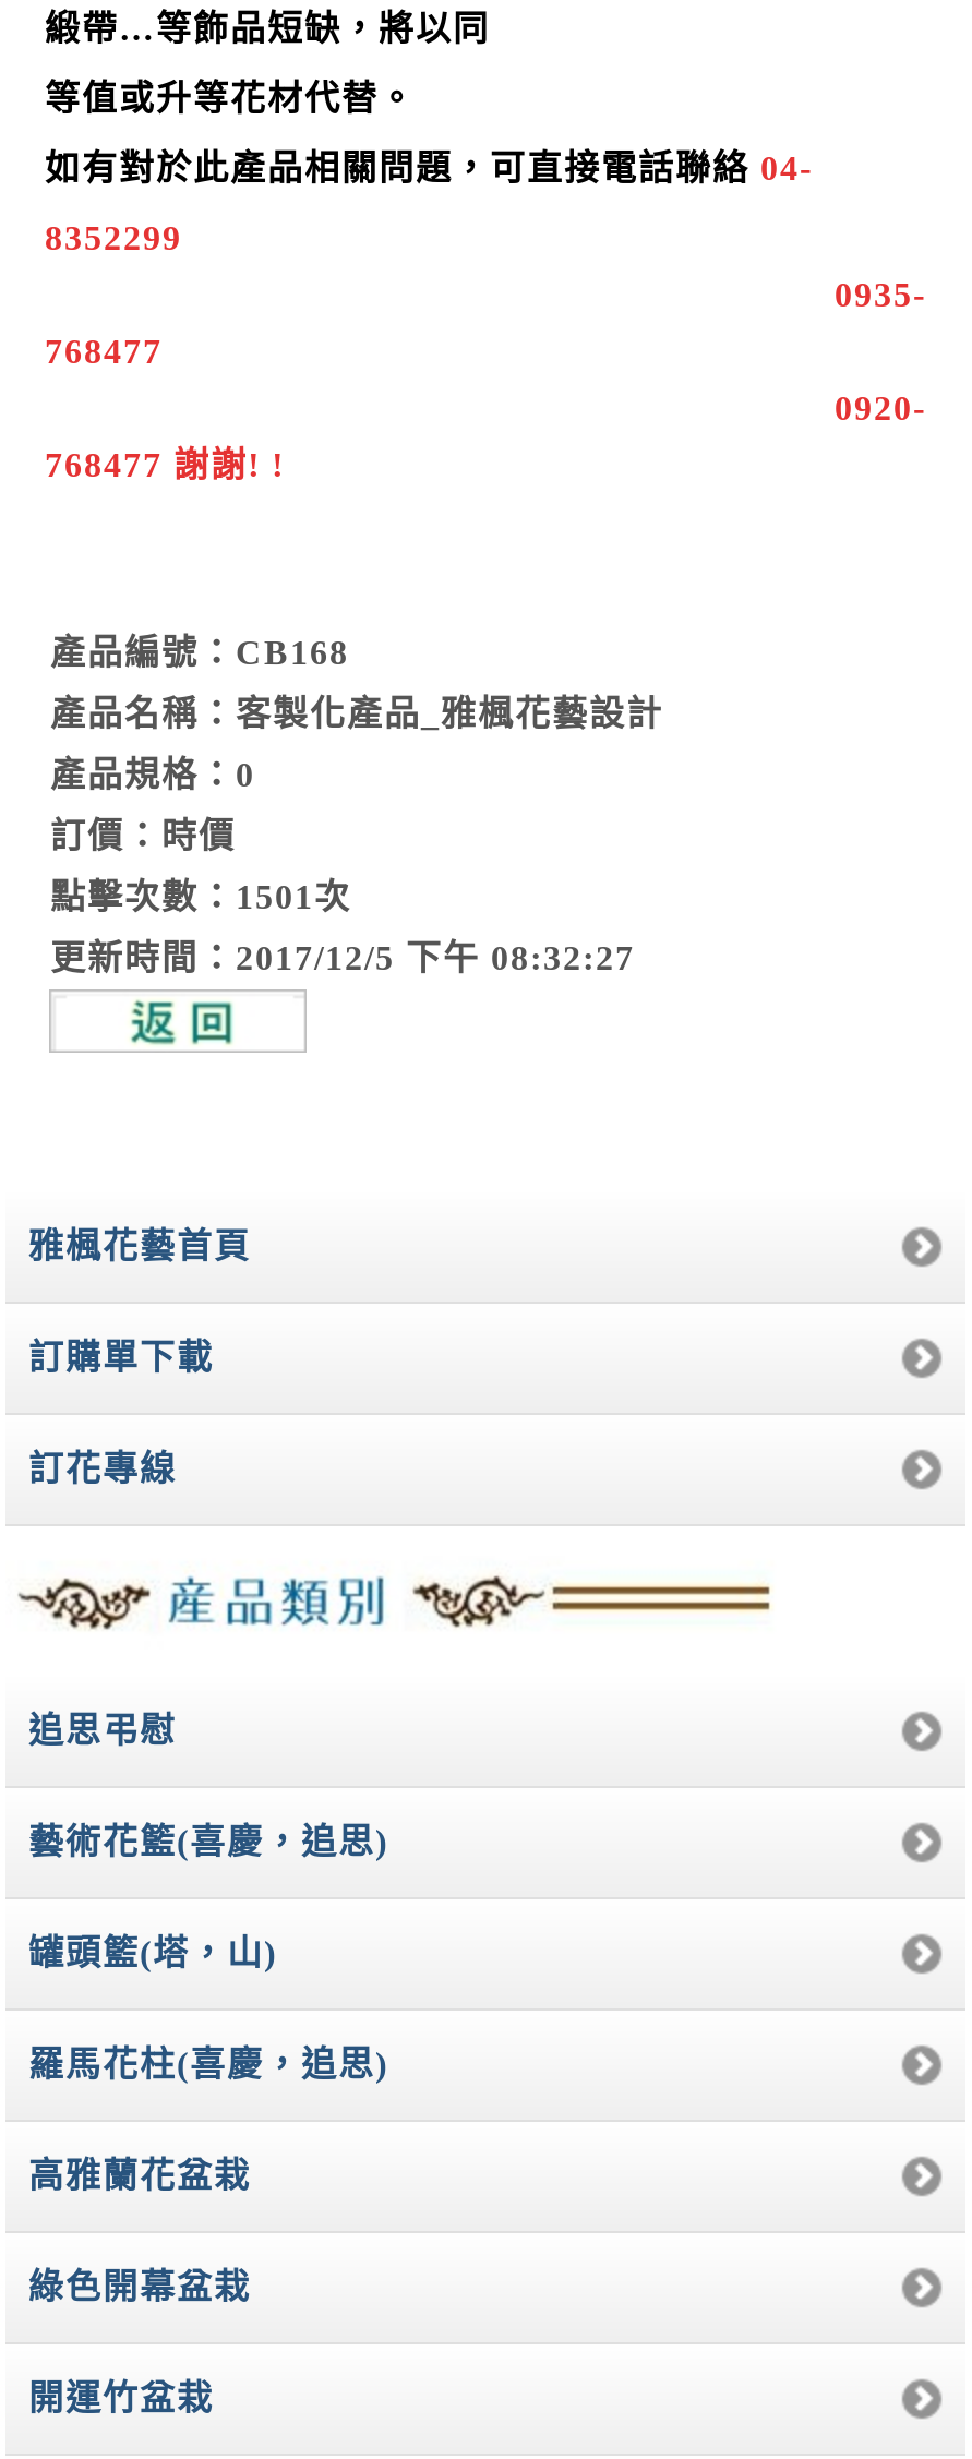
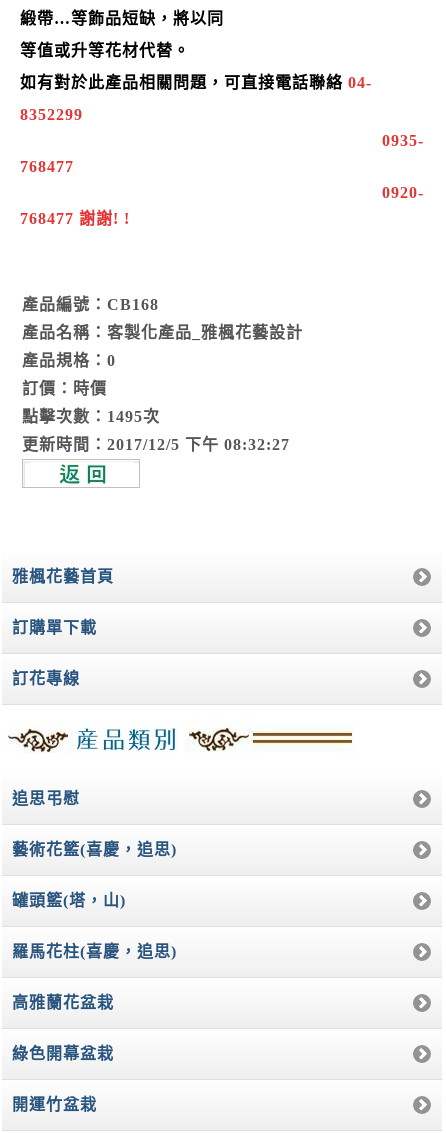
- 點擊次數：1501次
+ 點擊次數：1495次
